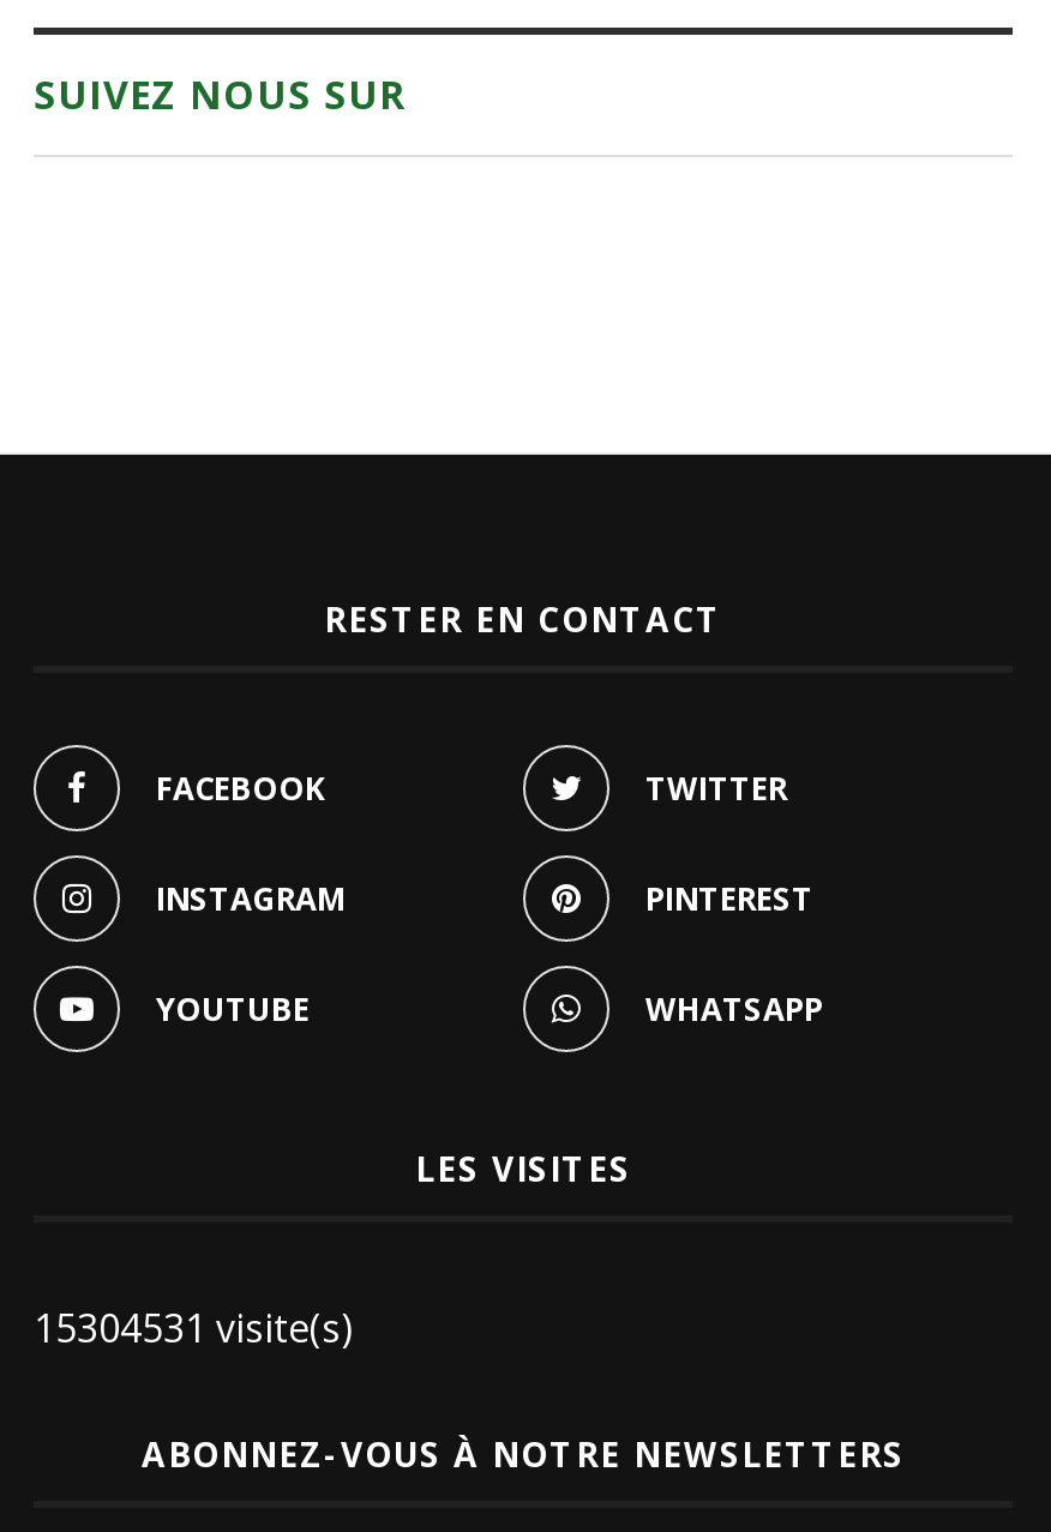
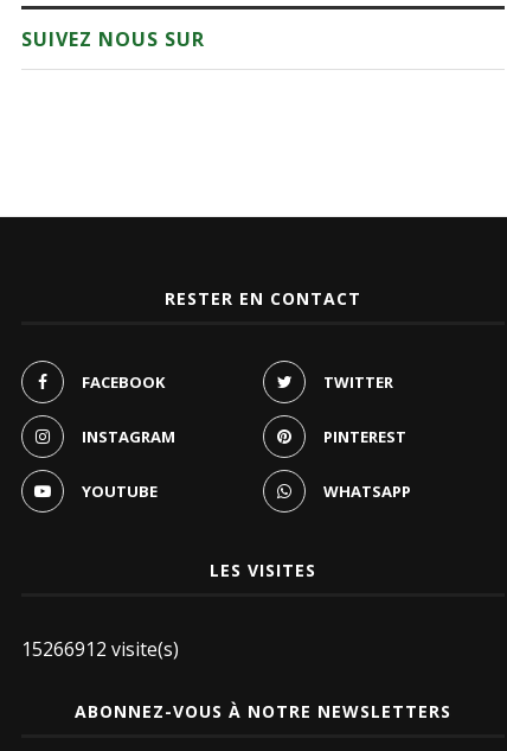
- 15304531 visite(s)
+ 15266912 visite(s)
